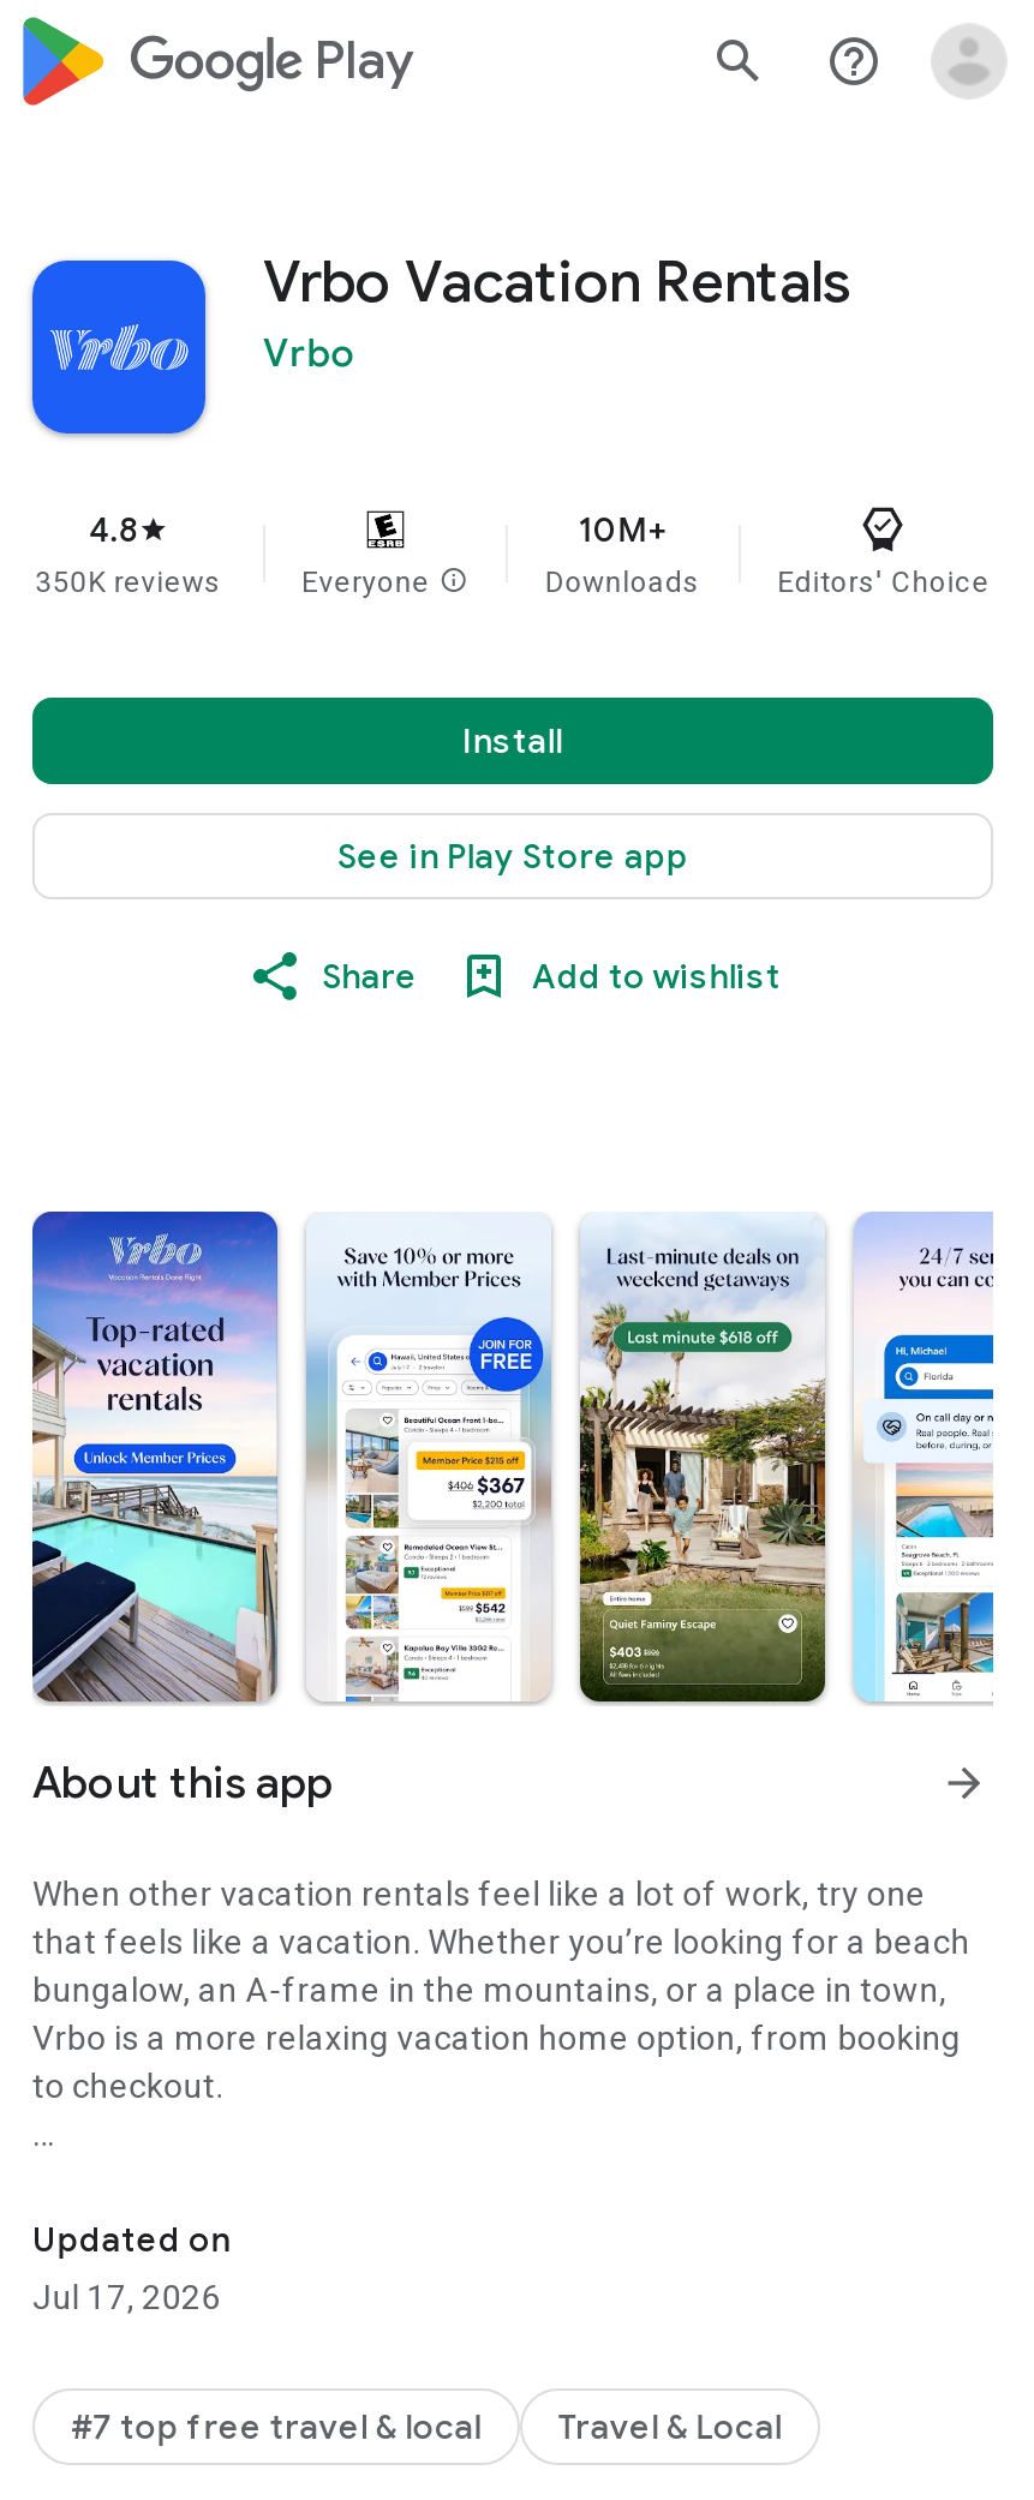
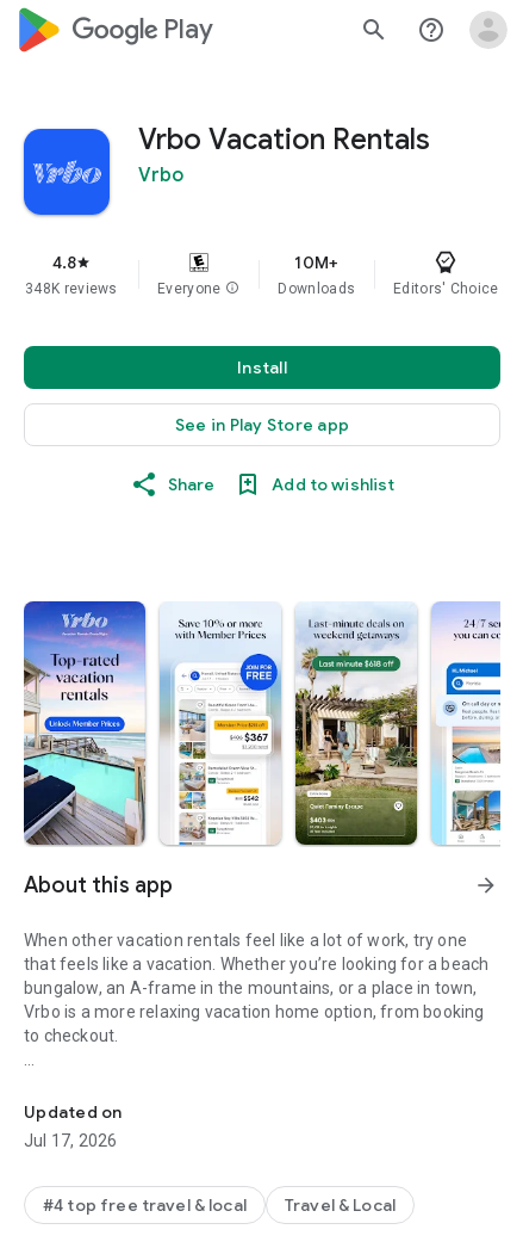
- 350K reviews
+ 348K reviews

- #7 top free travel & local
+ #4 top free travel & local
